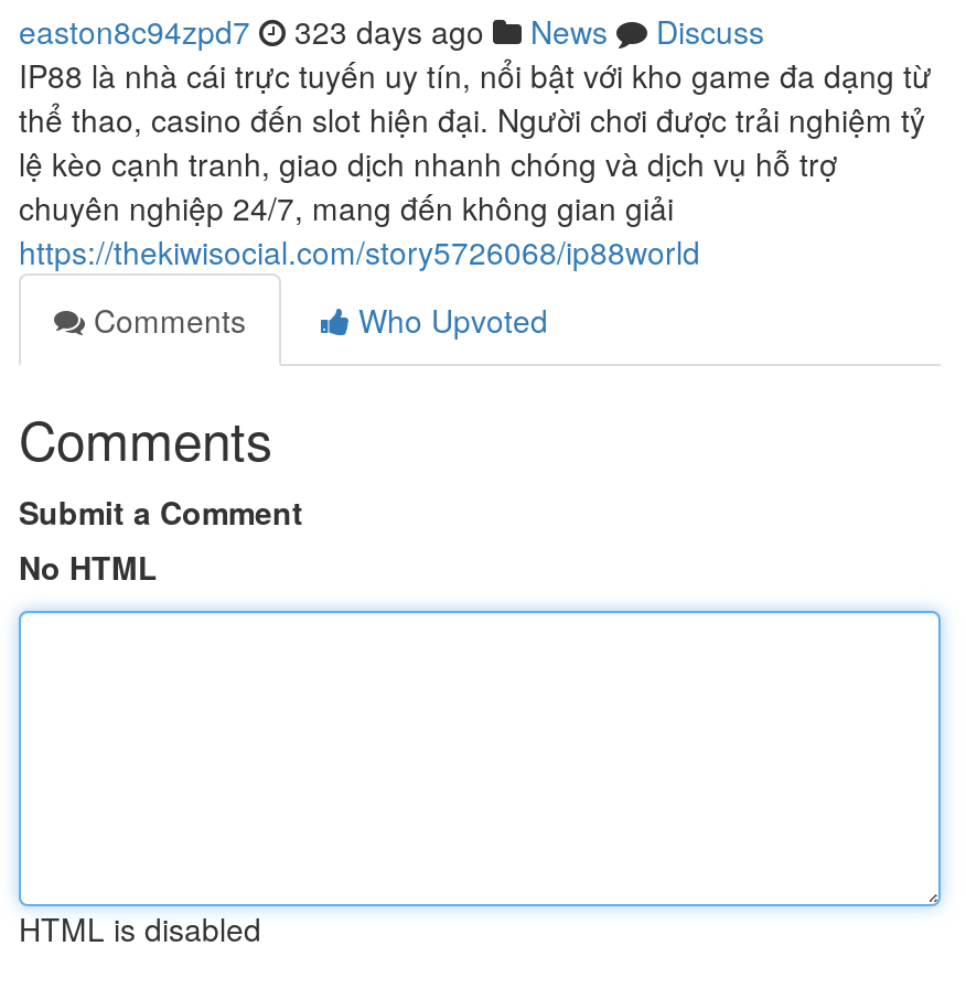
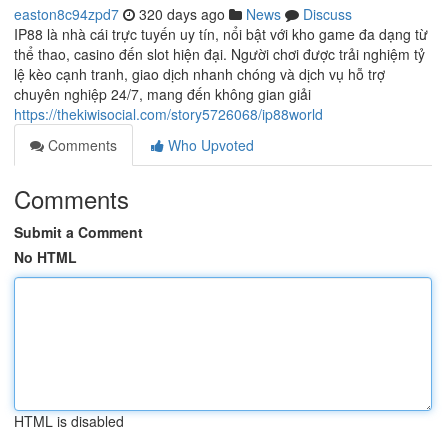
- easton8c94zpd7 323 days ago News Discuss
+ easton8c94zpd7 320 days ago News Discuss
